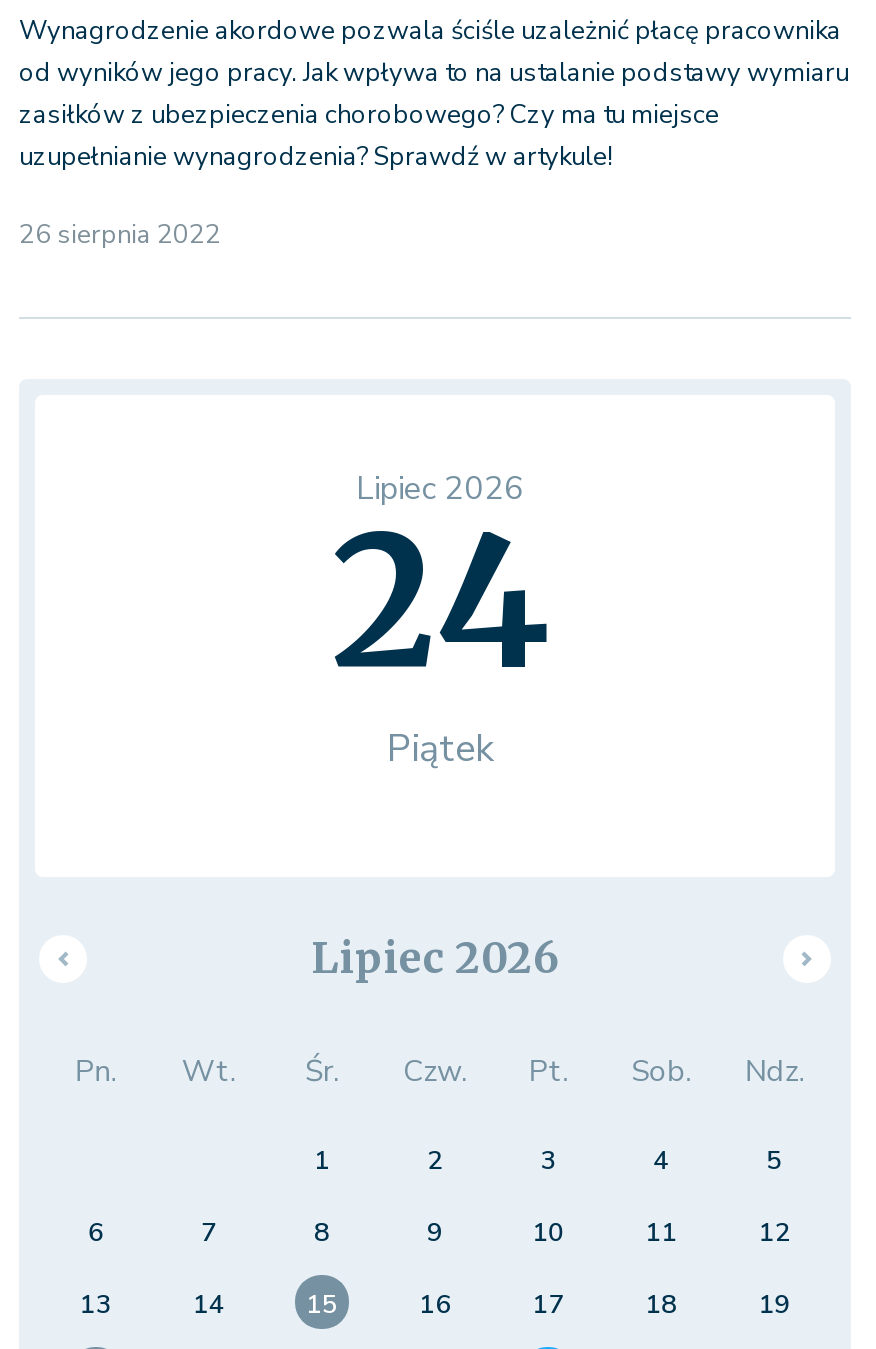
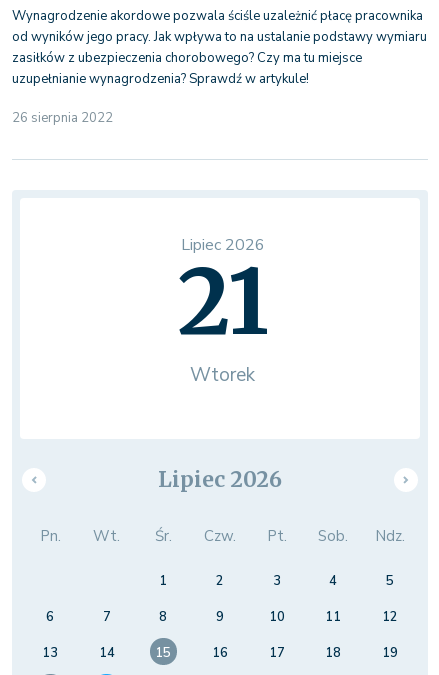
- 24
- Piątek
+ 21
+ Wtorek
